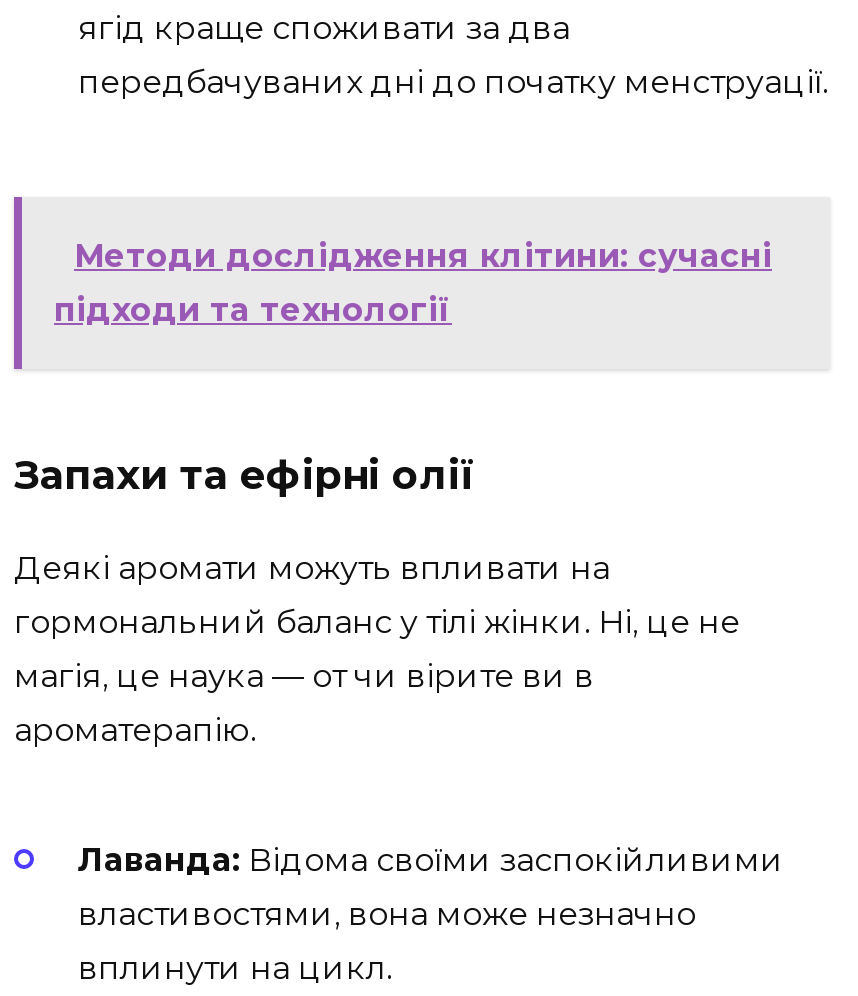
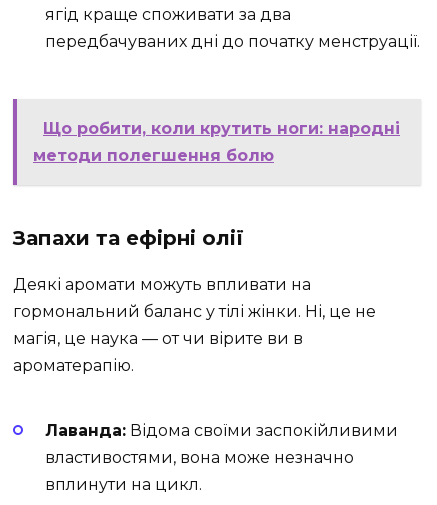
- Методи дослідження клітини: сучасні
- підходи та технології
+ Що робити, коли крутить ноги: народні
+ методи полегшення болю
